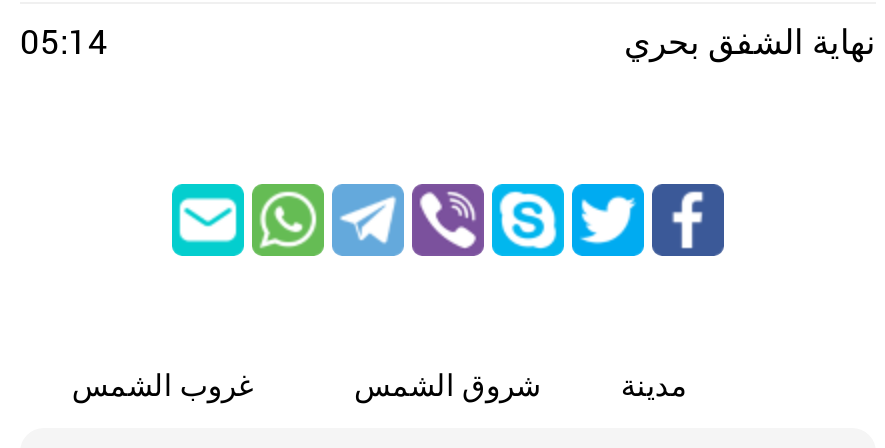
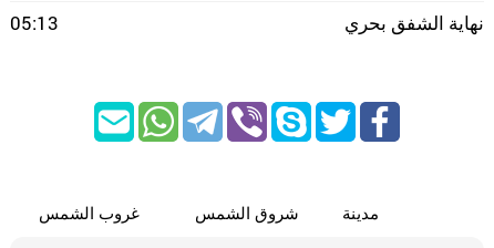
- 05:14
+ 05:13
